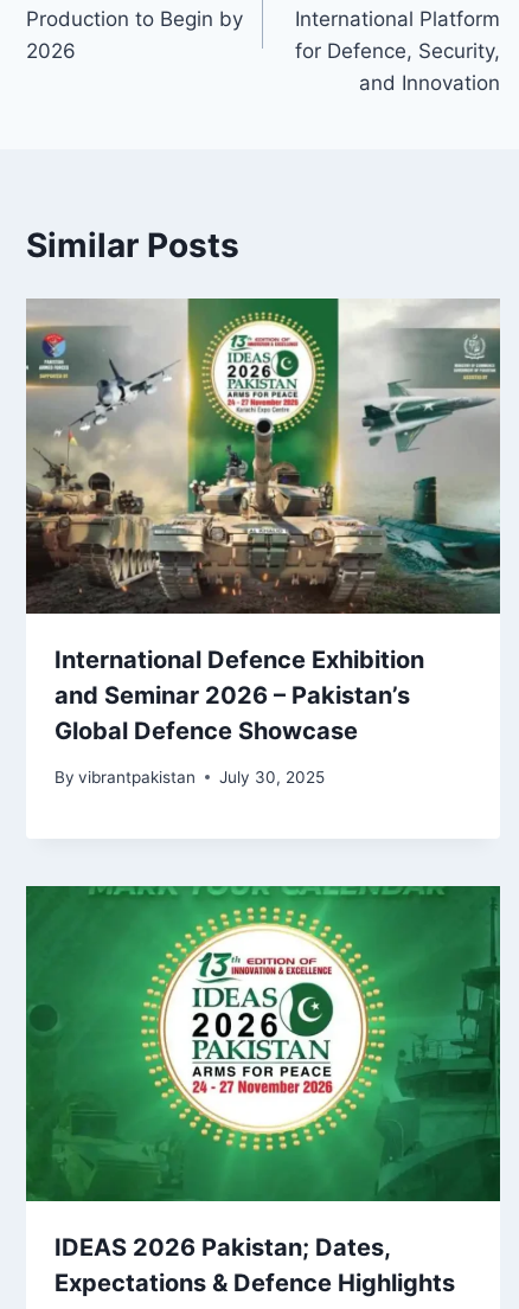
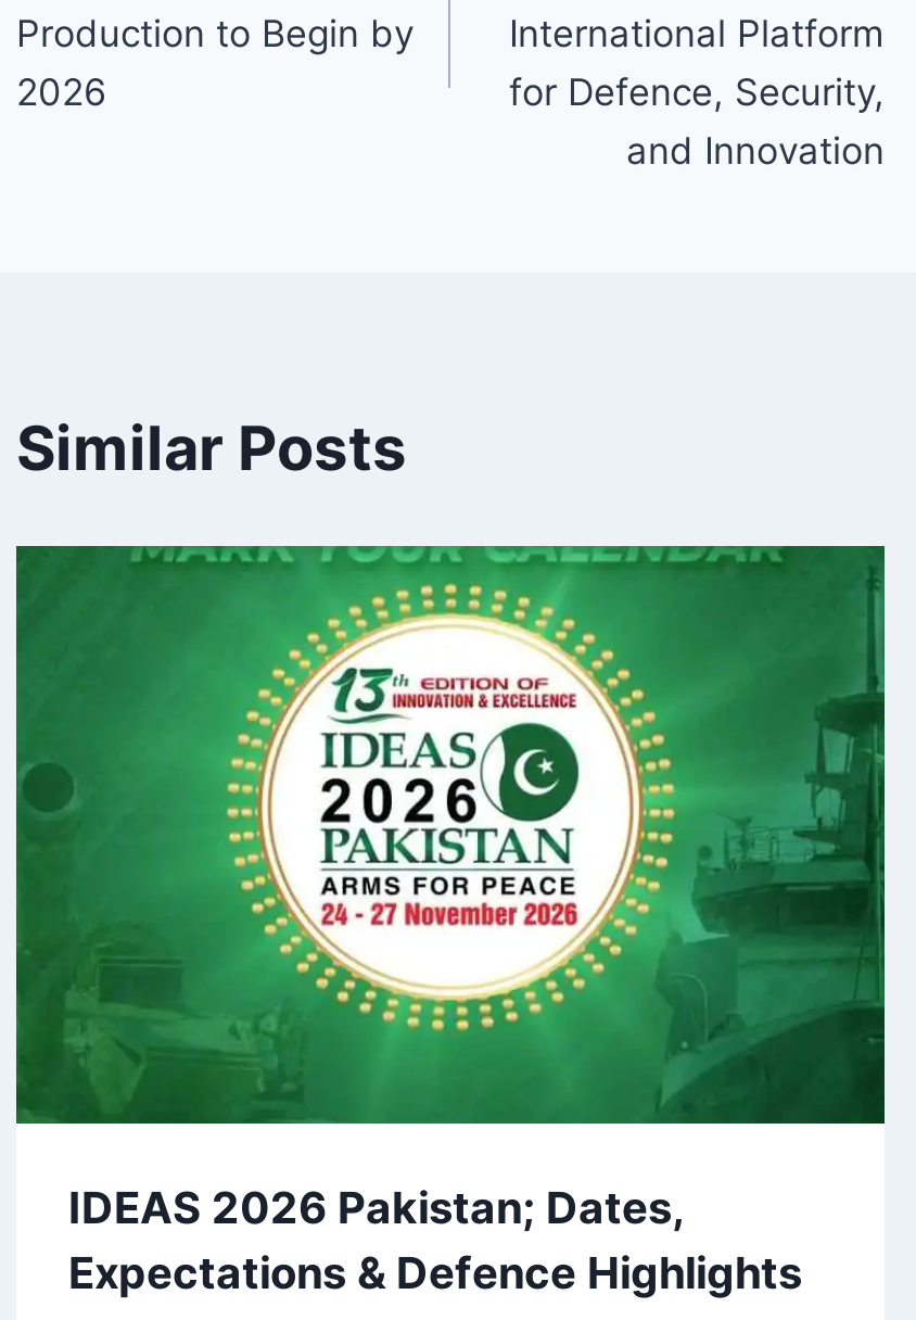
- [image]
- International Defence Exhibition
- and Seminar 2026 – Pakistan’s
- Global Defence Showcase
- By vibrantpakistan
- July 30, 2025
